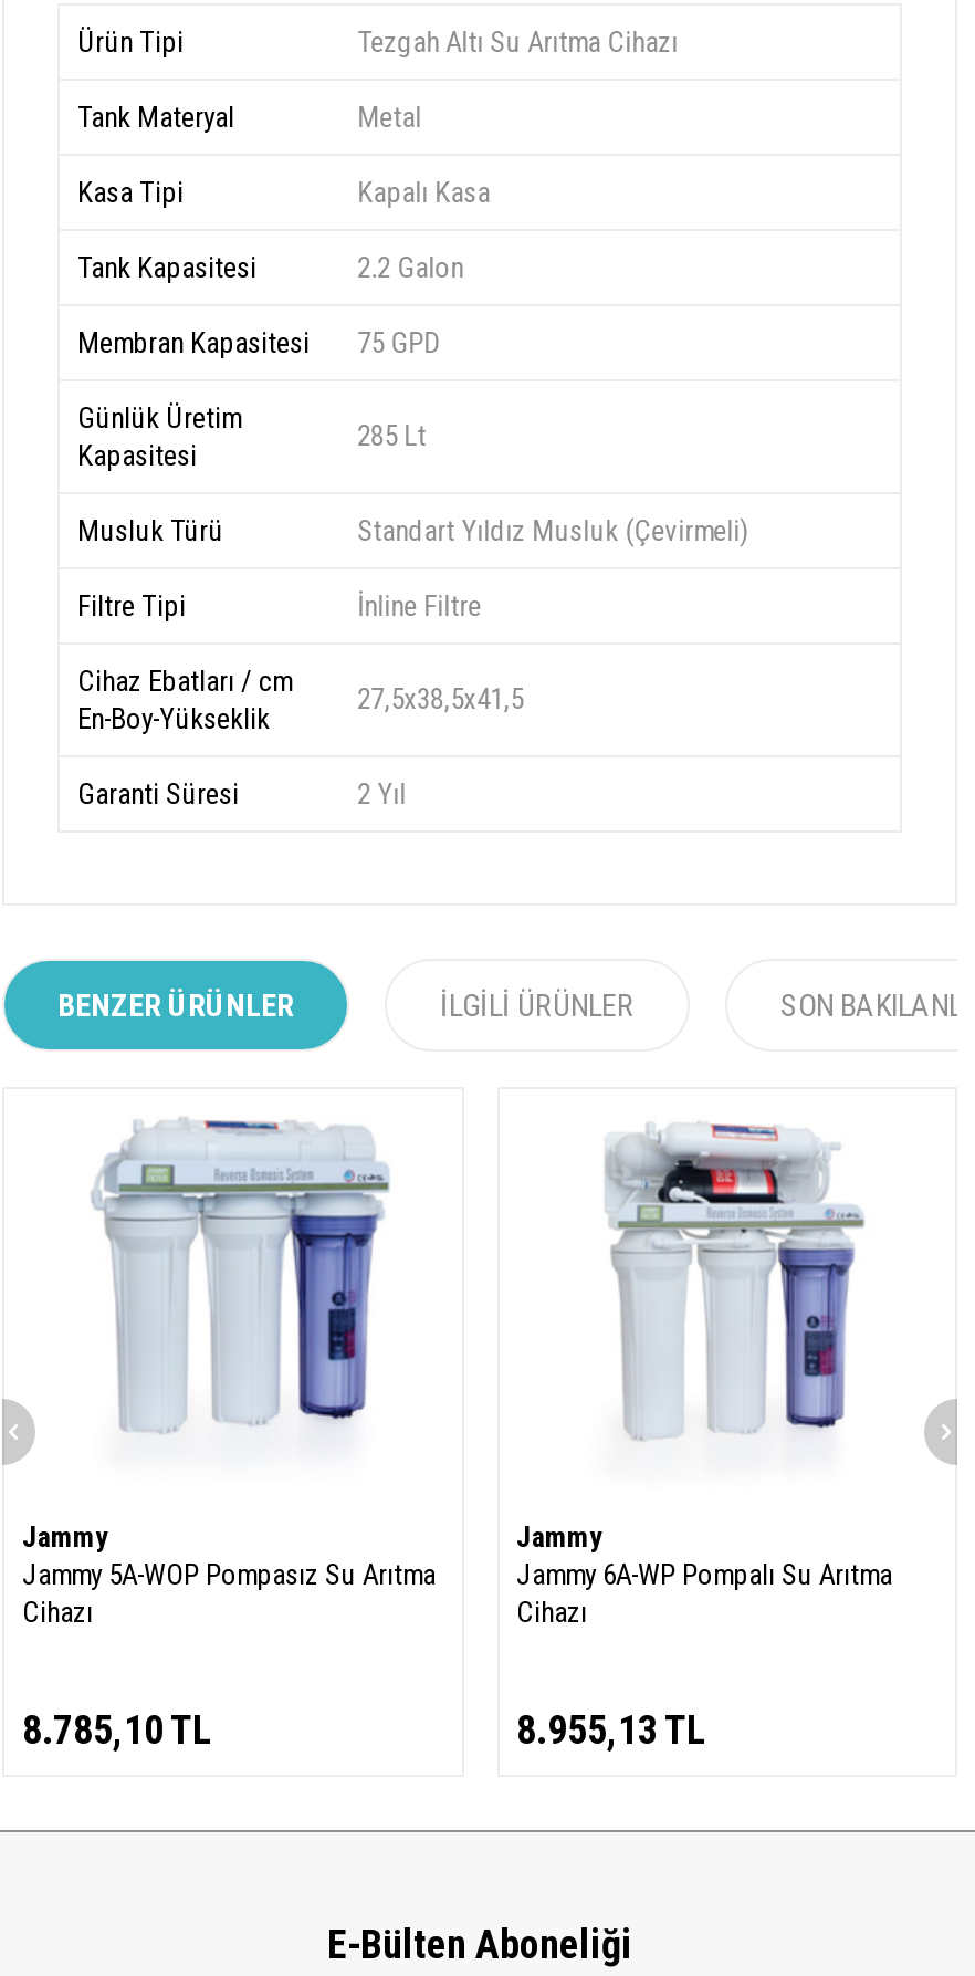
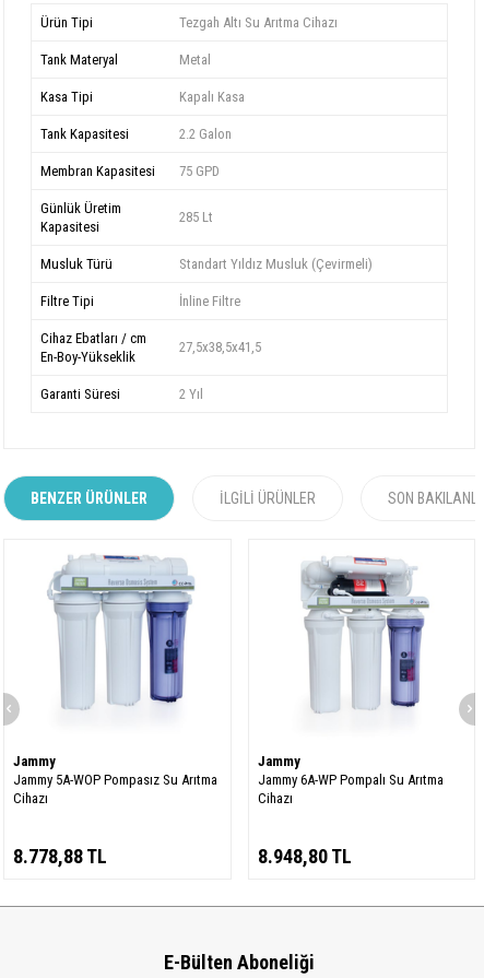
- 8.785,10 TL
+ 8.778,88 TL

- 8.955,13 TL
+ 8.948,80 TL
